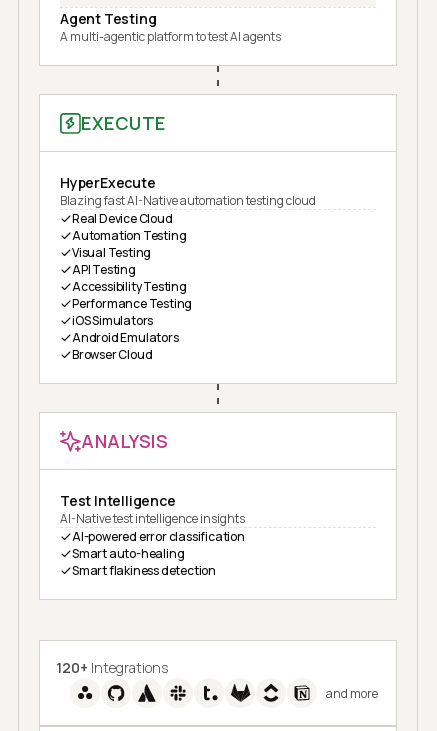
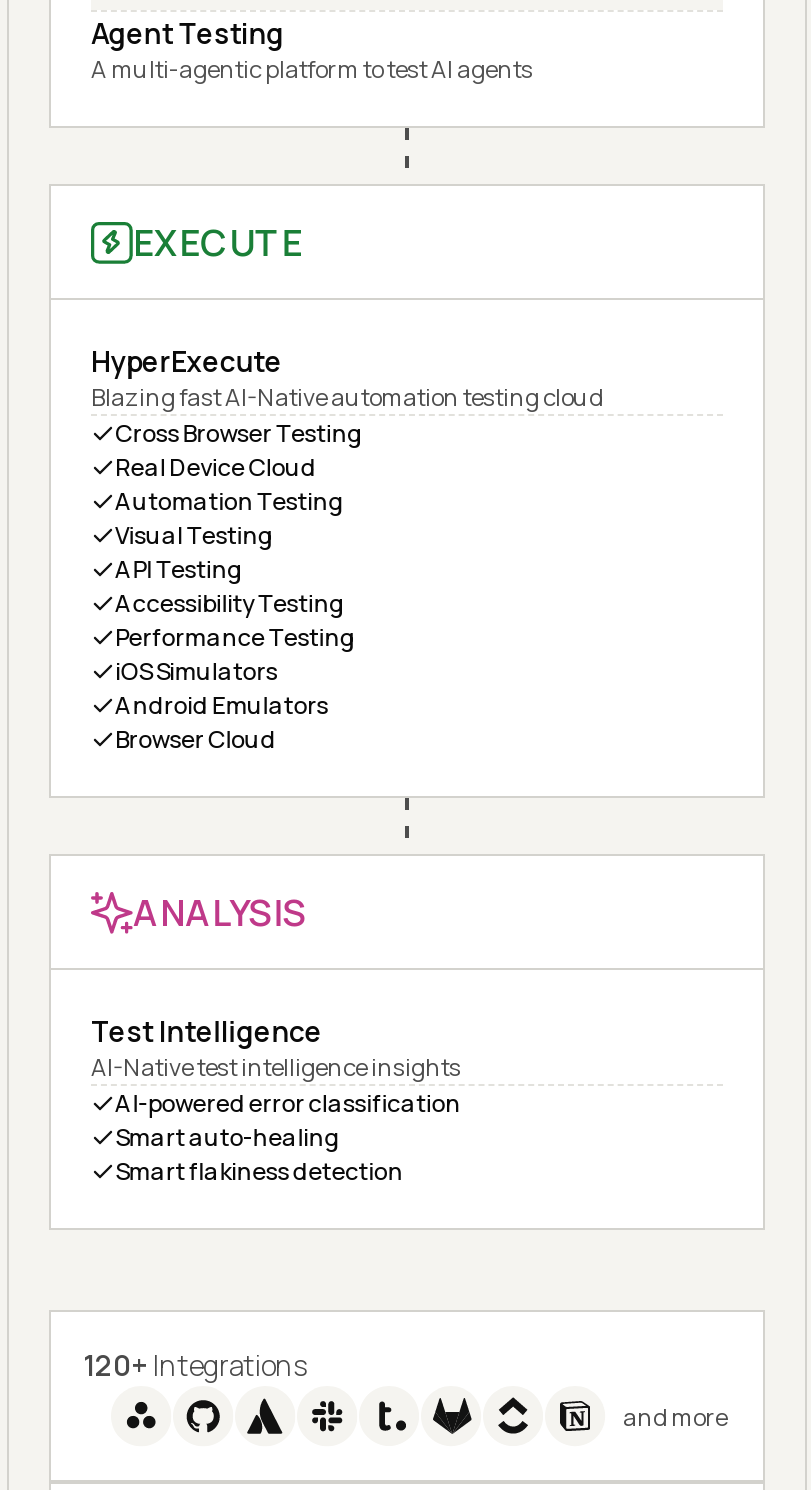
+ Cross Browser Testing
